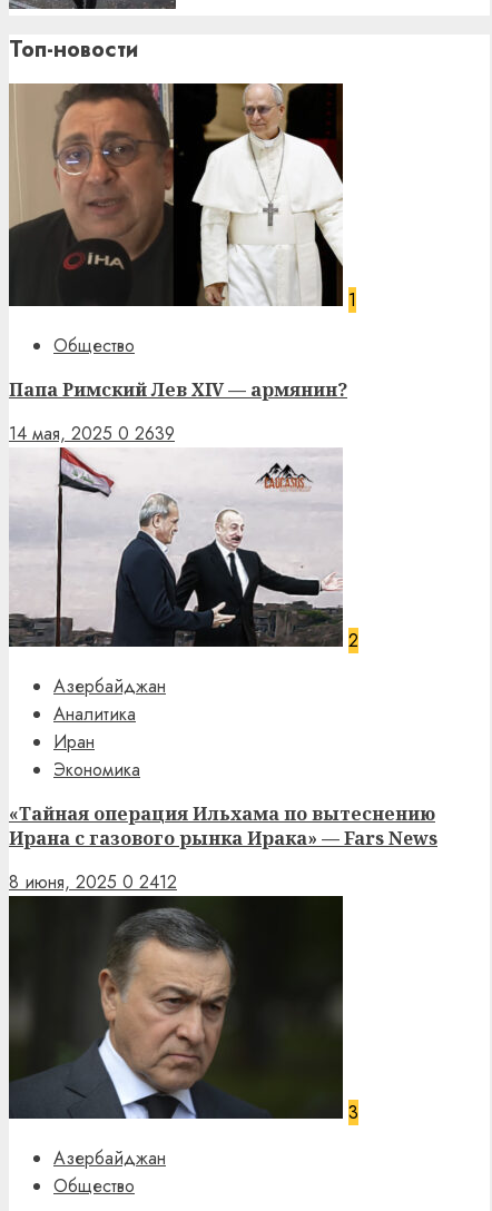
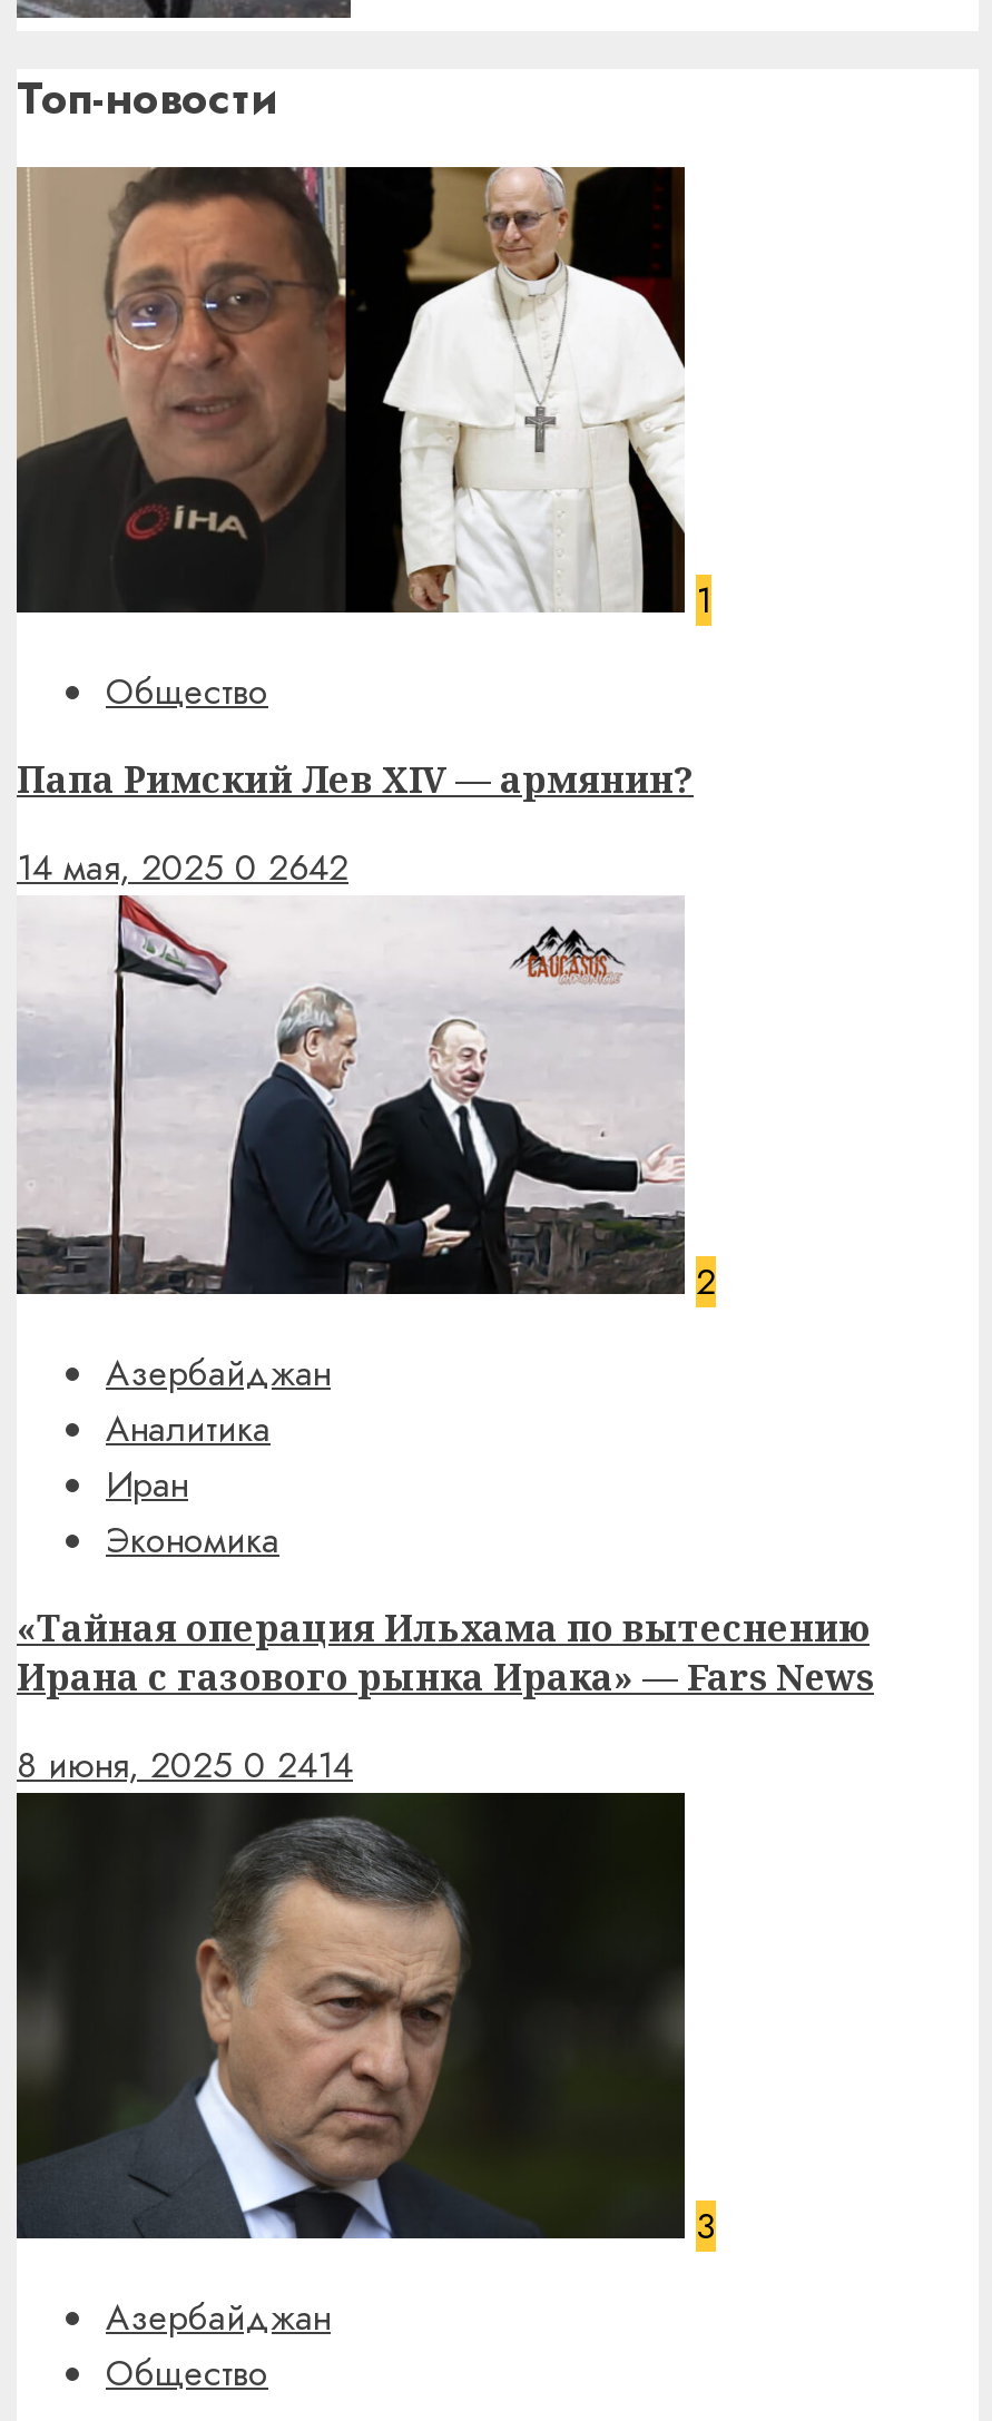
- 14 мая, 2025 0 2639
+ 14 мая, 2025 0 2642

- 8 июня, 2025 0 2412
+ 8 июня, 2025 0 2414
